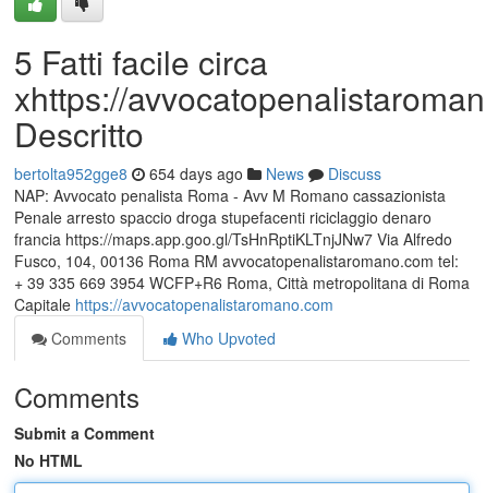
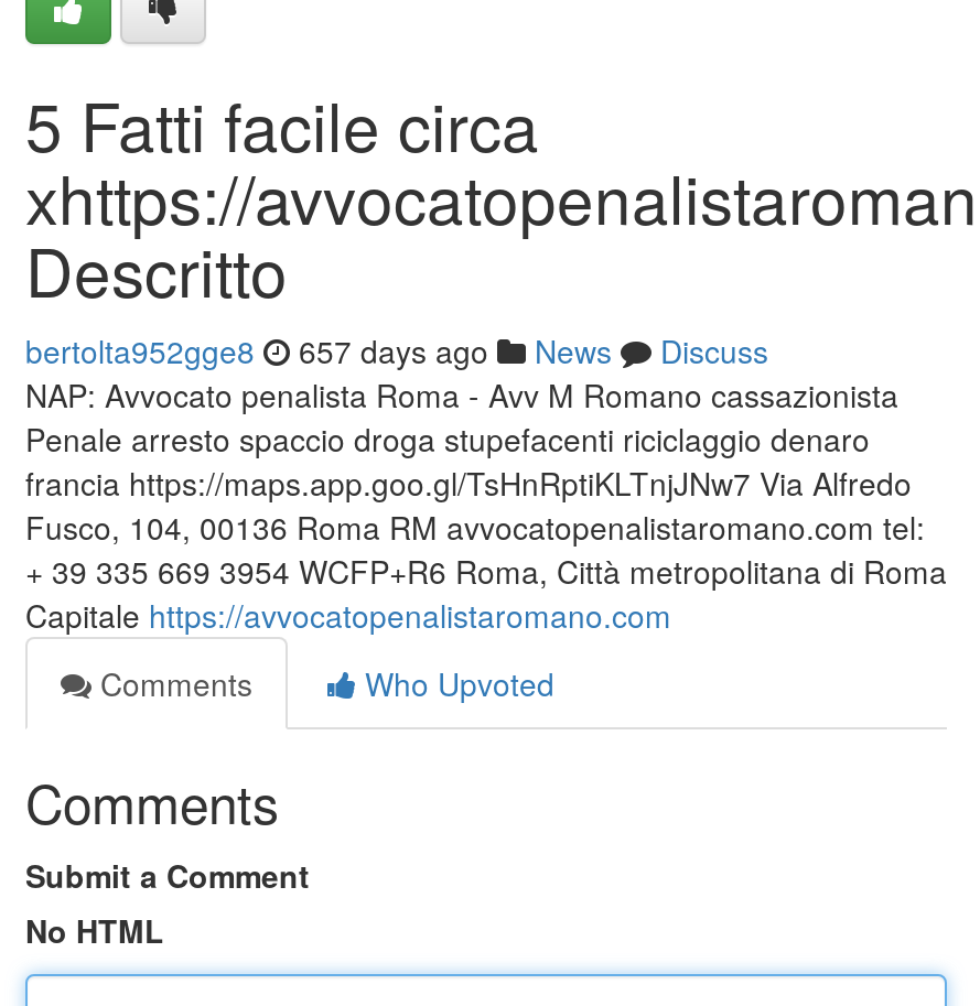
- bertolta952gge8 654 days ago News Discuss
+ bertolta952gge8 657 days ago News Discuss
